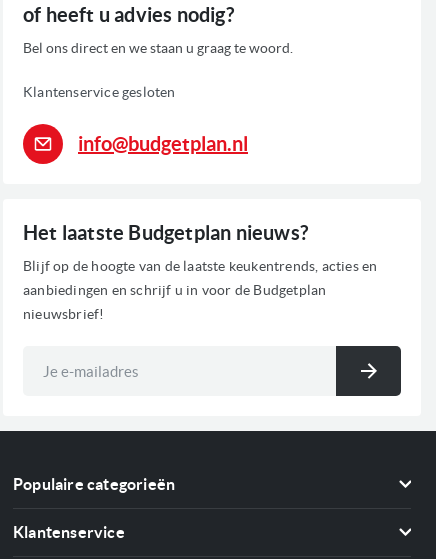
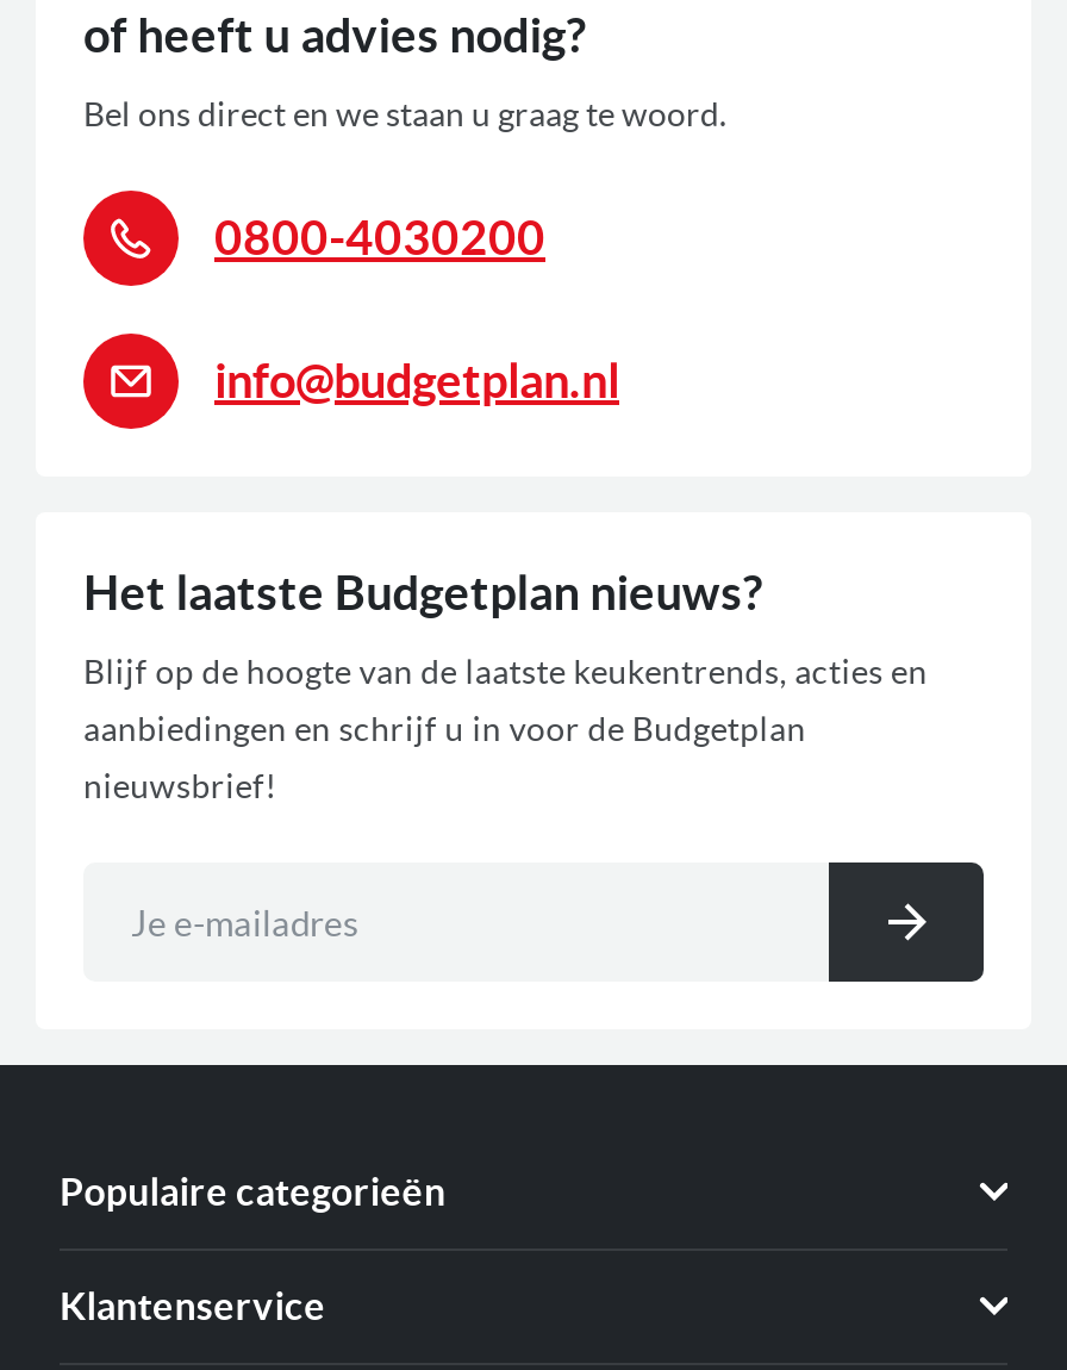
- Klantenservice gesloten
+ 0800-4030200
